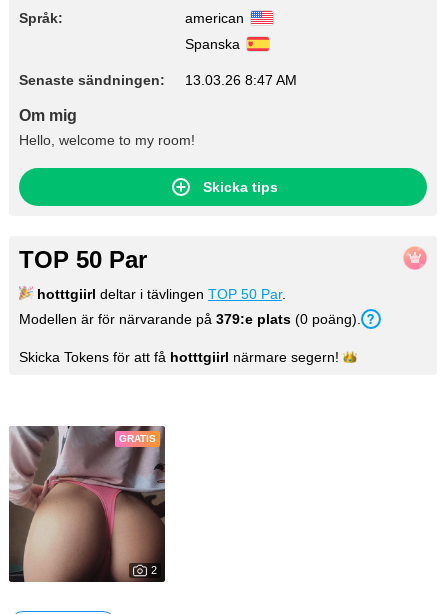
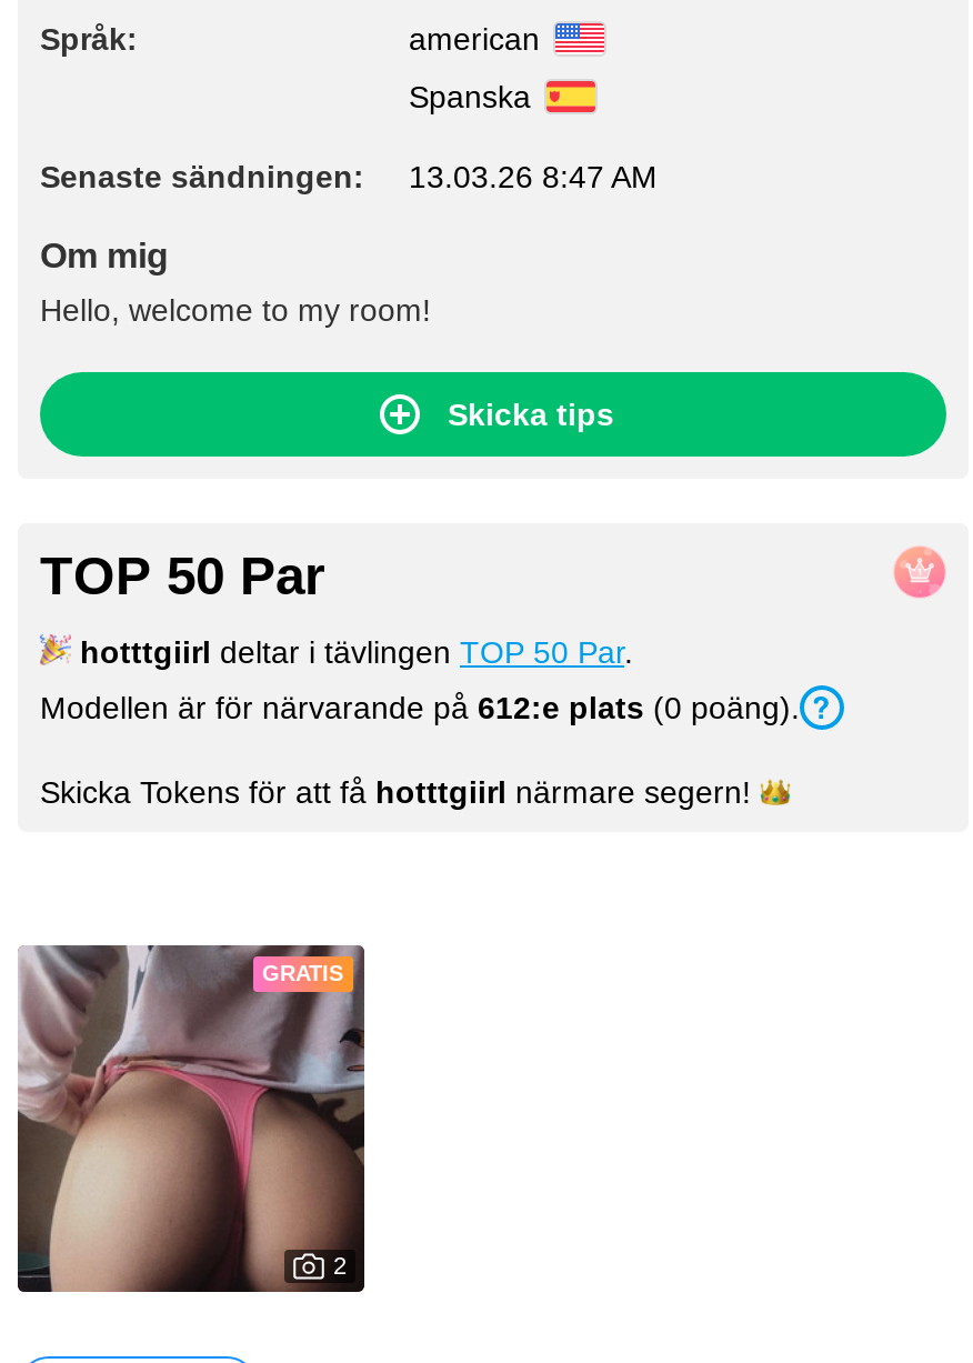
- Modellen är för närvarande på 379:e plats (0 poäng).
+ Modellen är för närvarande på 612:e plats (0 poäng).
